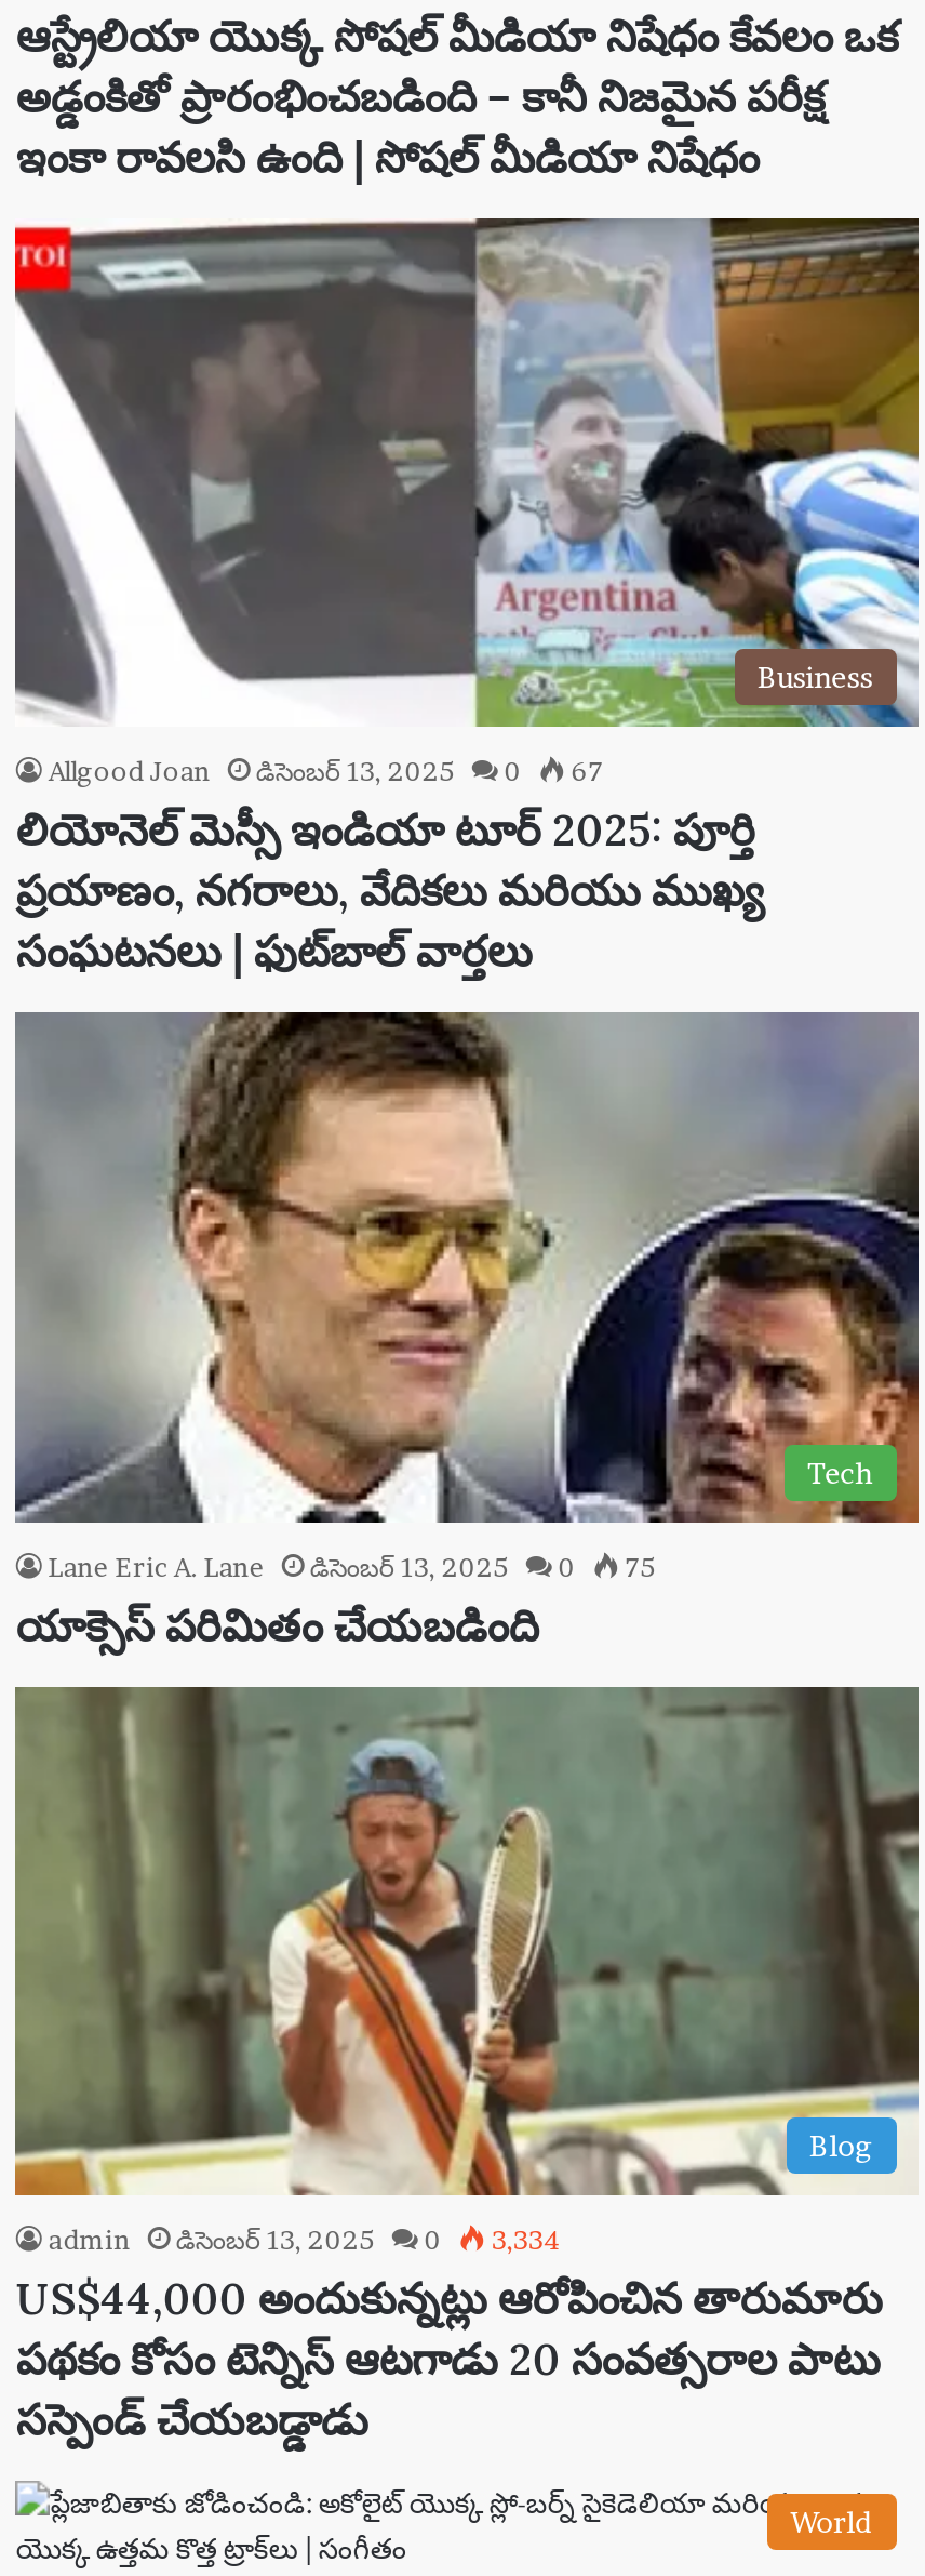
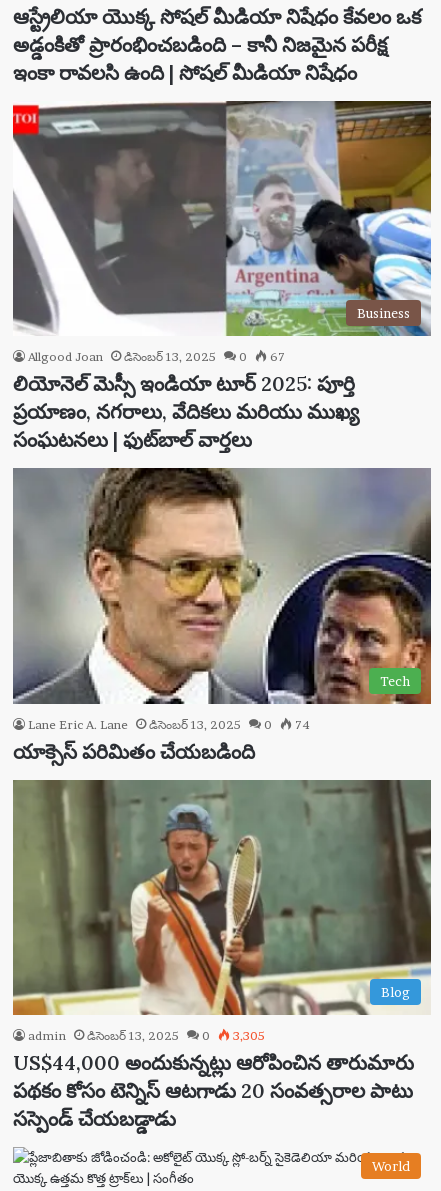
- Lane Eric A. Lane డిసెంబర్ 13, 2025 0 75
+ Lane Eric A. Lane డిసెంబర్ 13, 2025 0 74

- admin డిసెంబర్ 13, 2025 0 3,334
+ admin డిసెంబర్ 13, 2025 0 3,305
